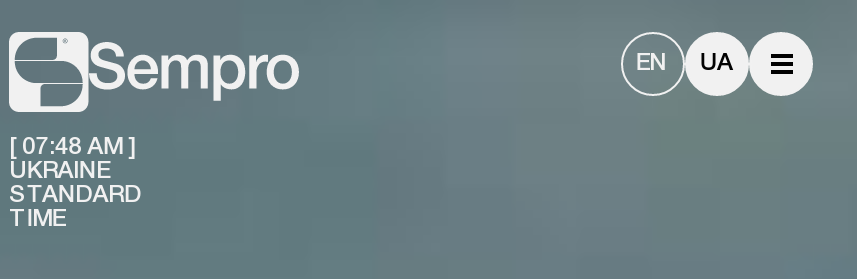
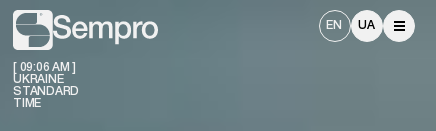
- [07:48 AM]
+ [09:06 AM]
